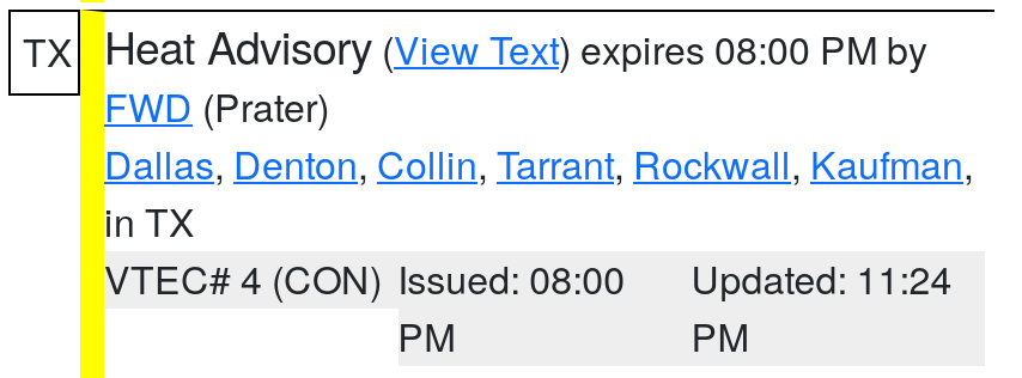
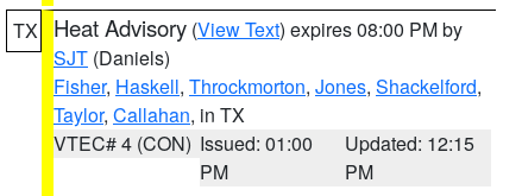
- FWD (Prater)
- Dallas, Denton, Collin, Tarrant, Rockwall, Kaufman,
- in TX
- VTEC# 4 (CON) Issued: 08:00
+ SJT (Daniels)
+ Fisher, Haskell, Throckmorton, Jones, Shackelford,
+ Taylor, Callahan, in TX
+ VTEC# 4 (CON) Issued: 01:00

- Updated: 11:24
+ Updated: 12:15
